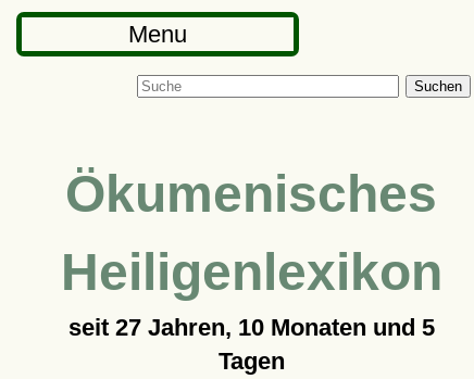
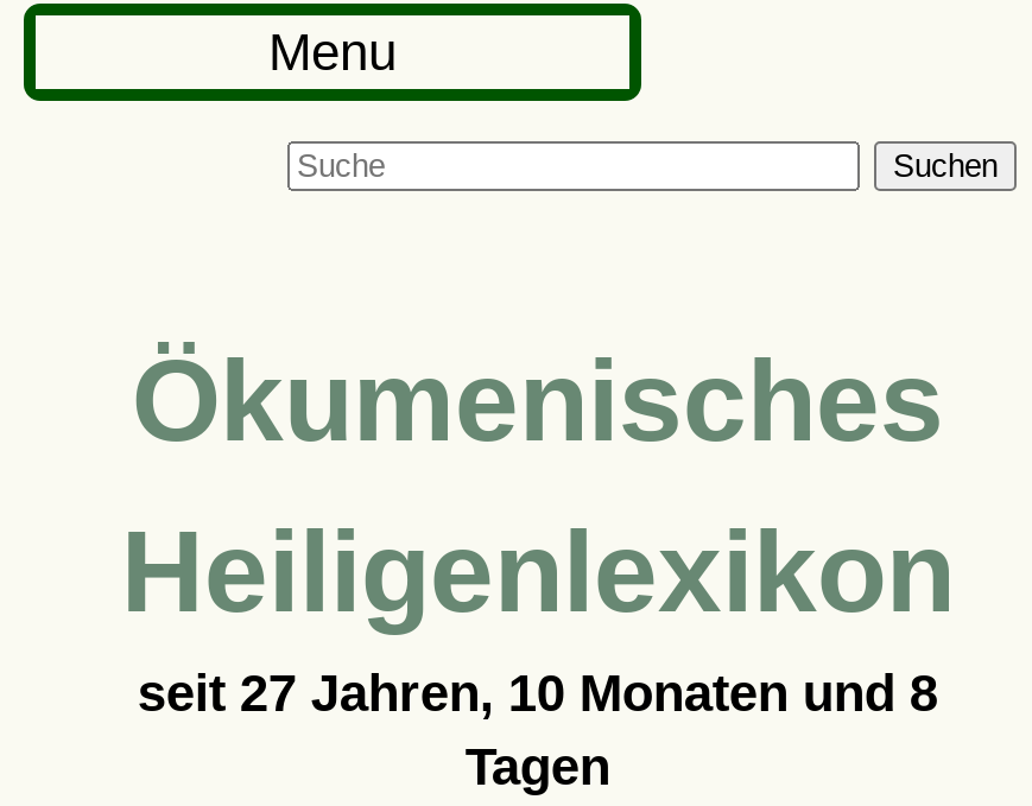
- seit 27 Jahren, 10 Monaten und 5
+ seit 27 Jahren, 10 Monaten und 8
